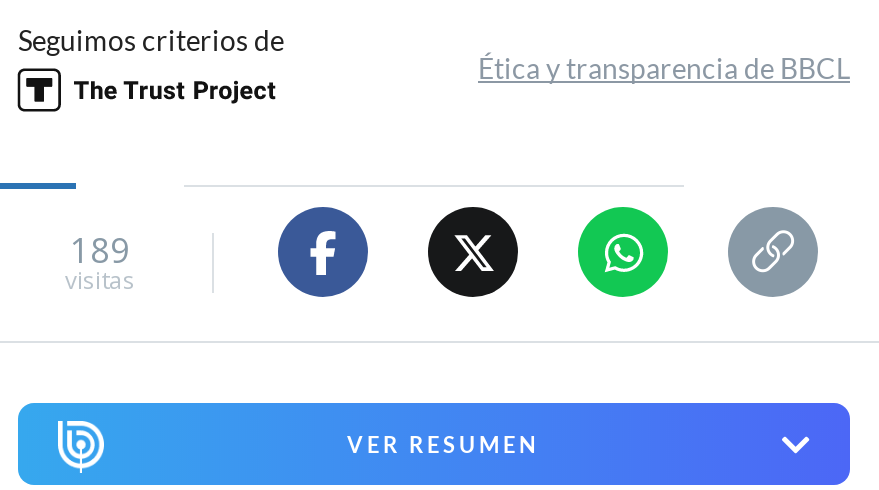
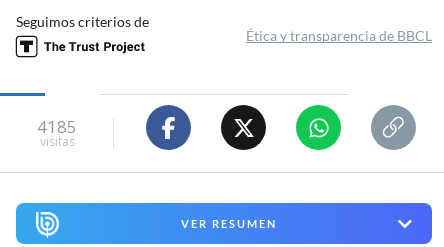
- 189
+ 4185
